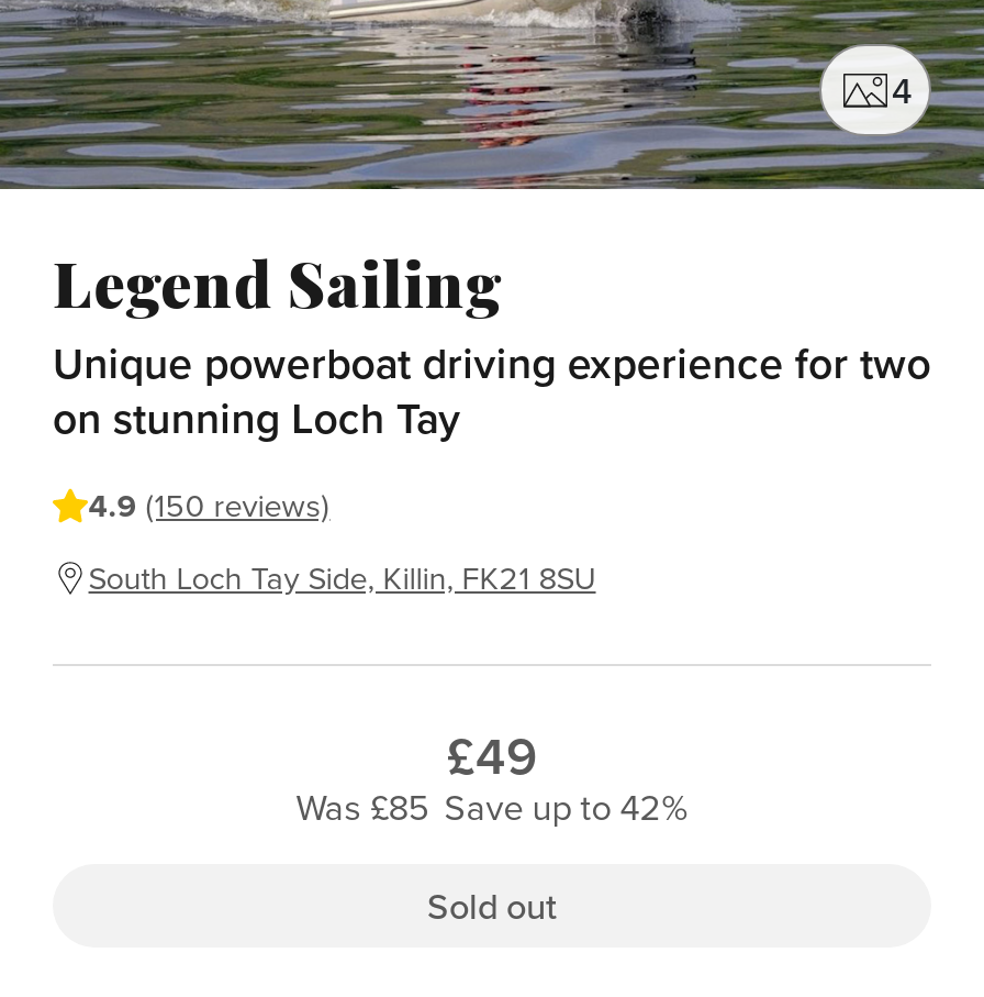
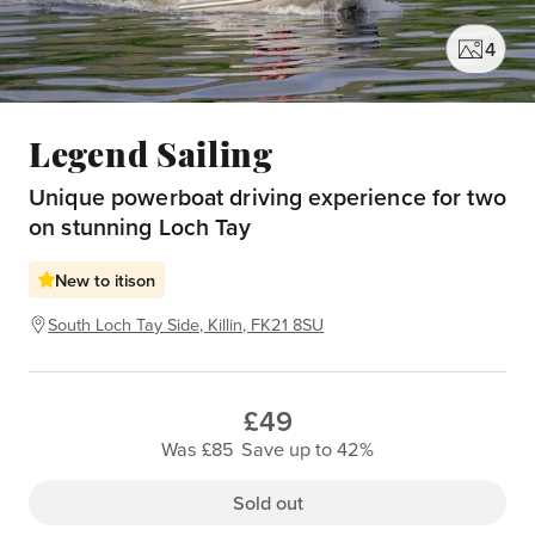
- 4.9 (150 reviews)
+ New to itison
